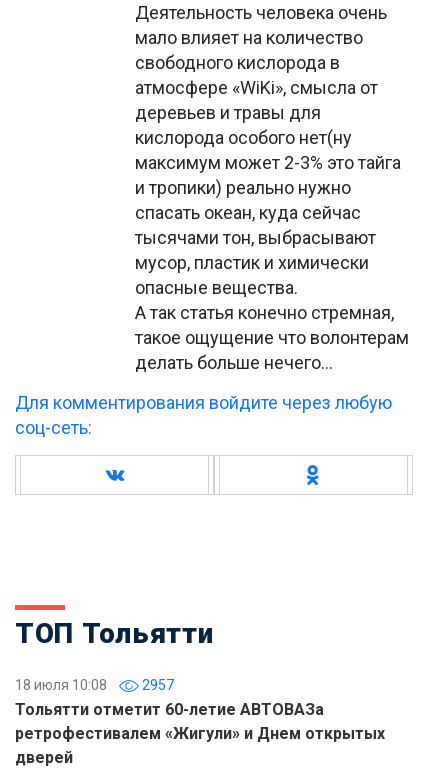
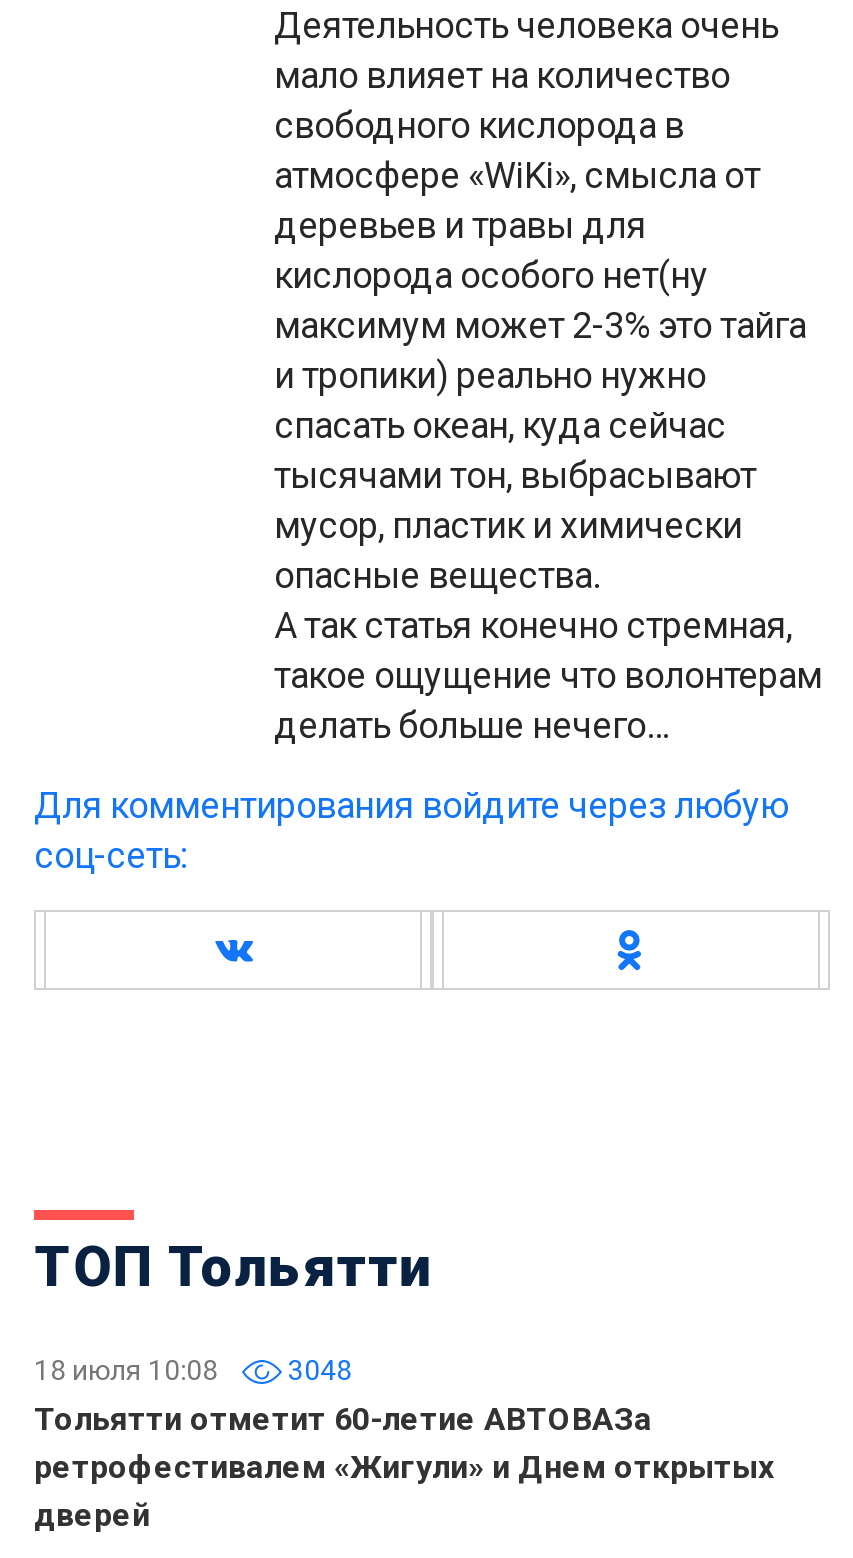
- 18 июля 10:08 2957
+ 18 июля 10:08 3048
